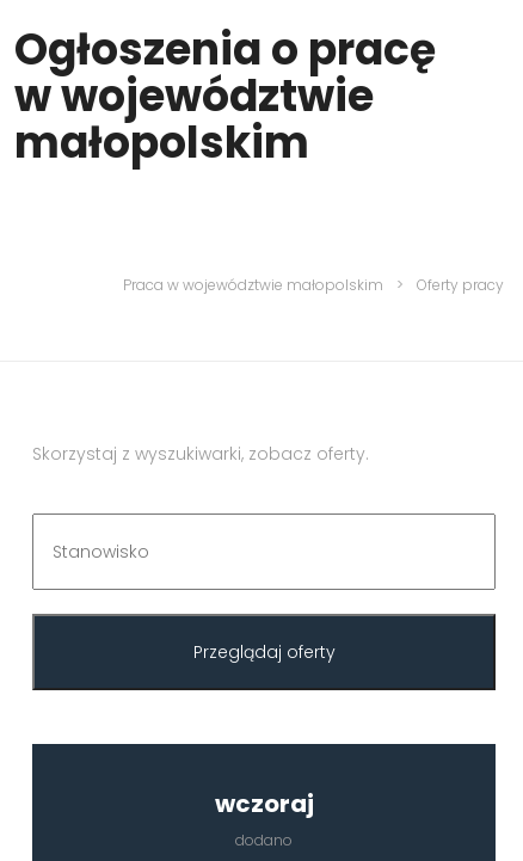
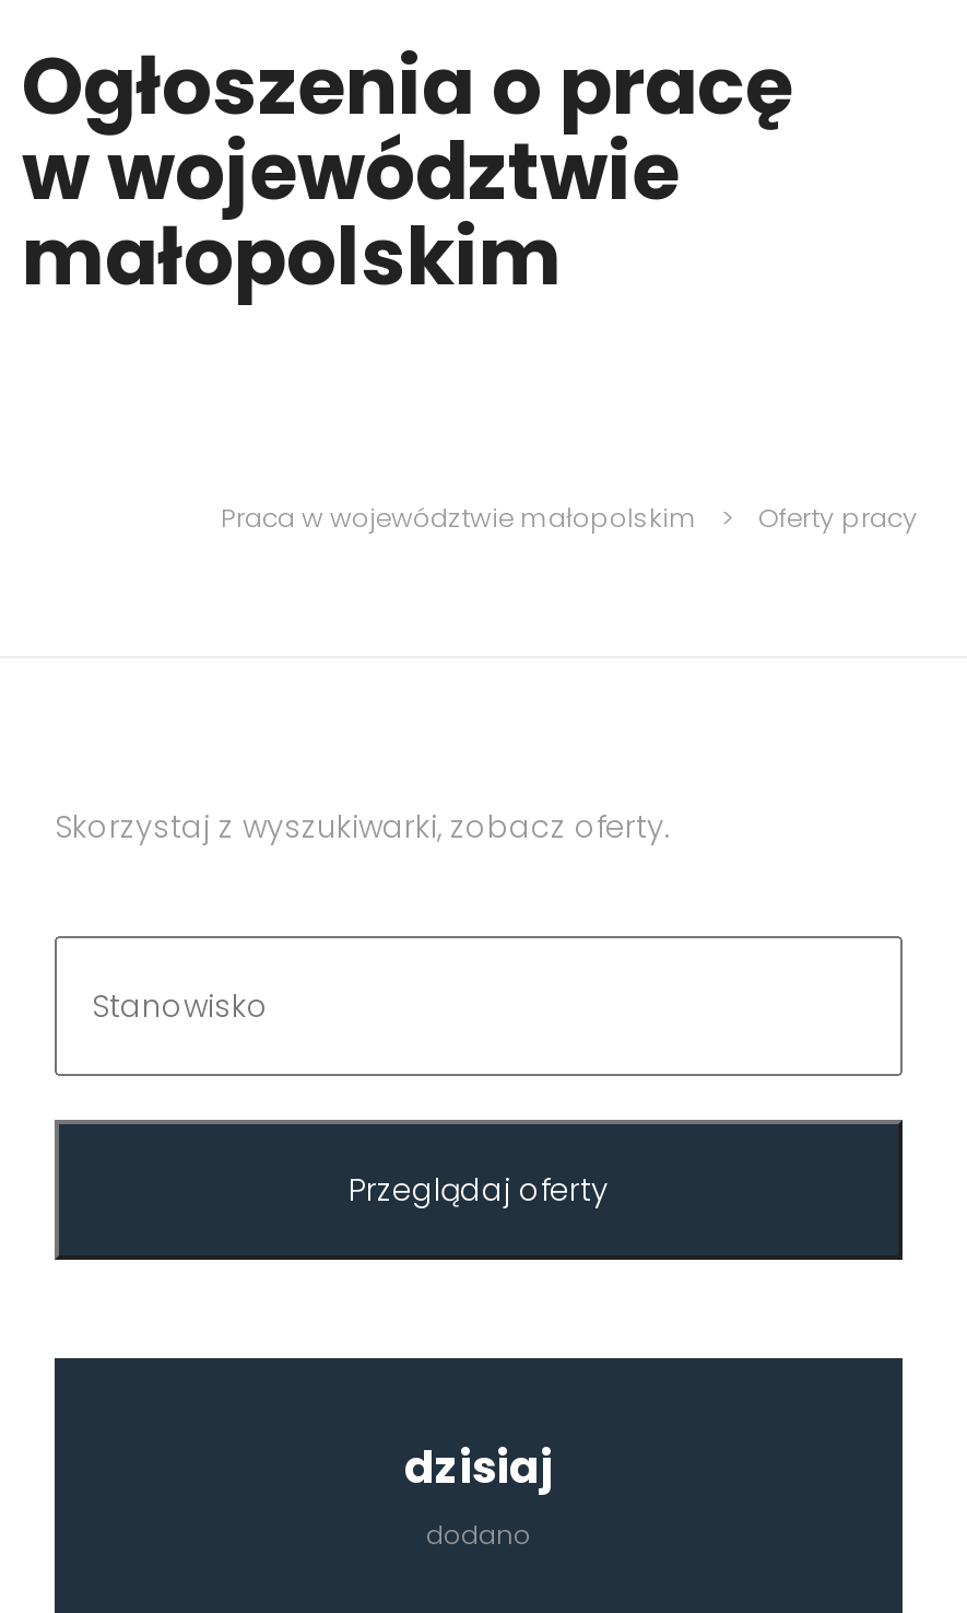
- wczoraj
+ dzisiaj
